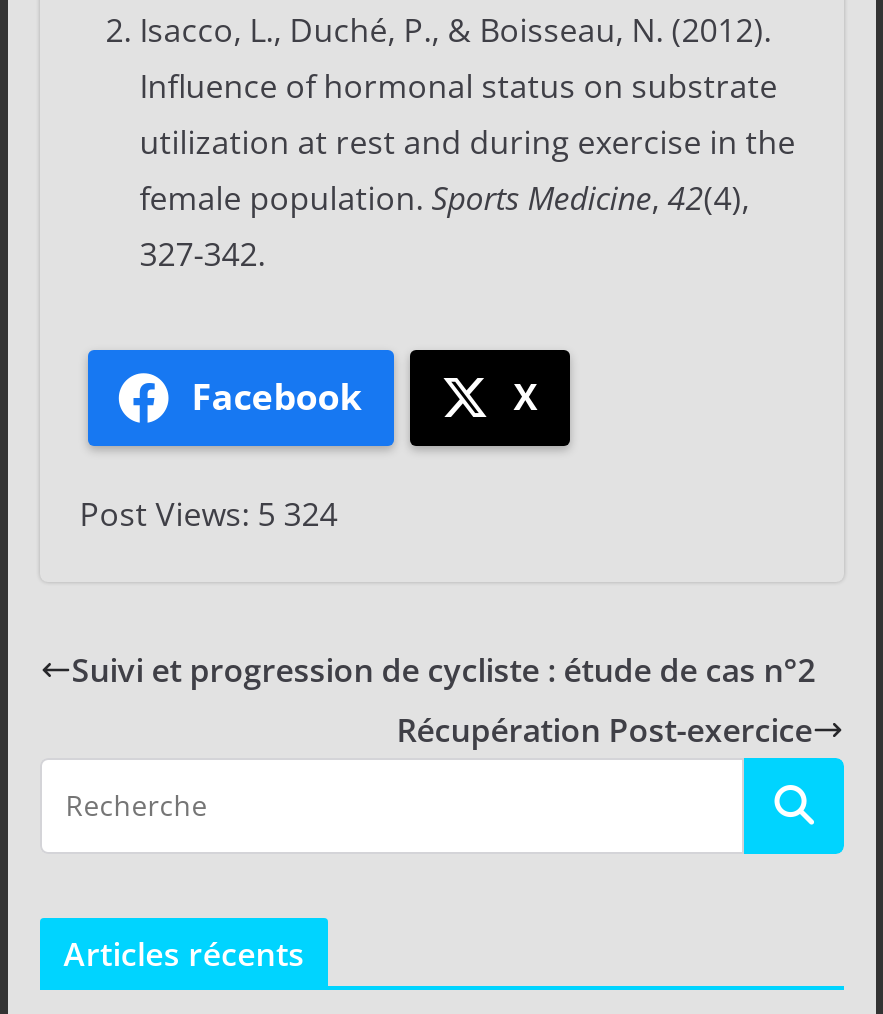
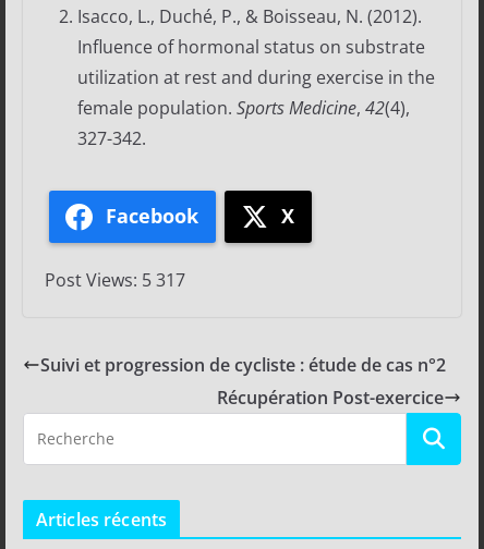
- Post Views: 5 324
+ Post Views: 5 317
